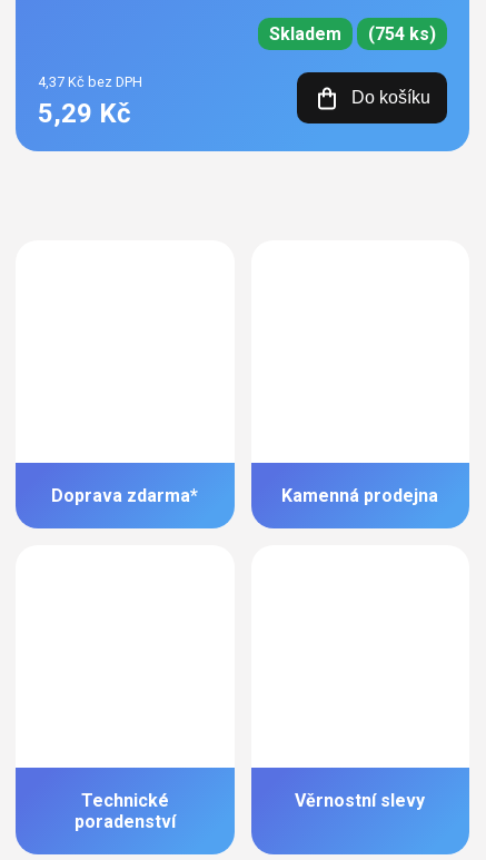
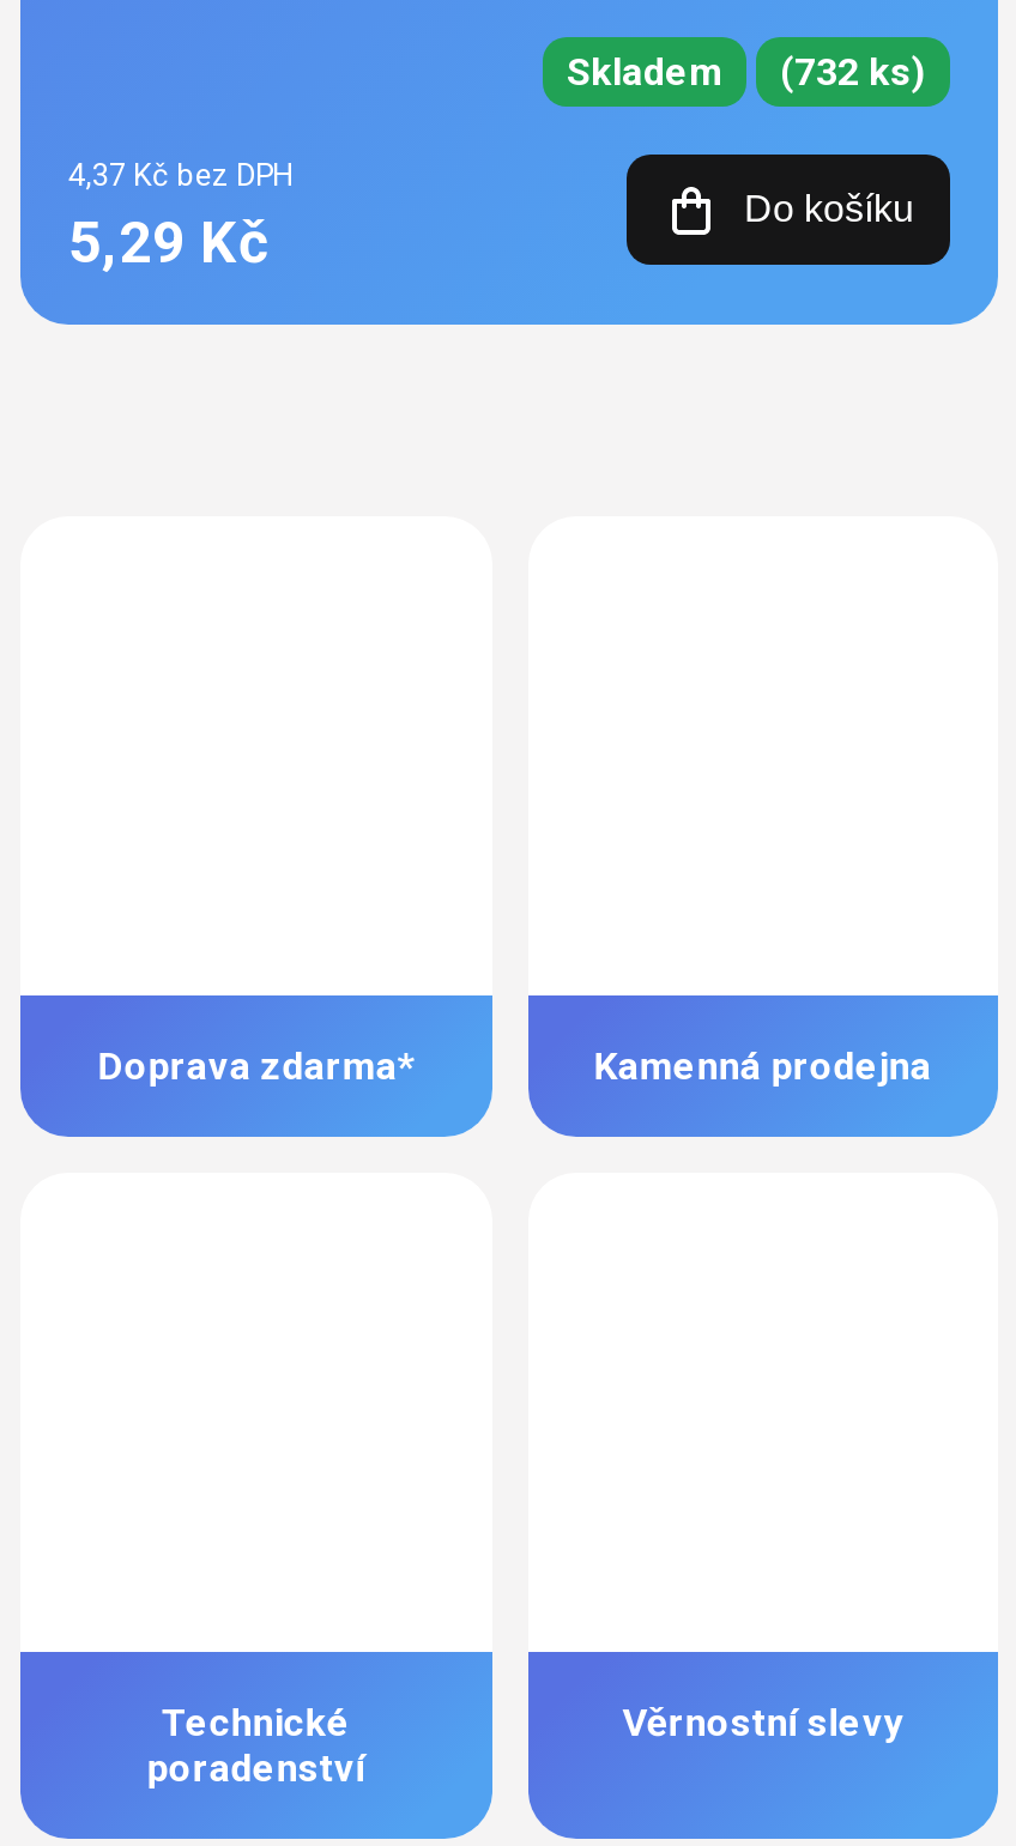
- Skladem (754 ks)
+ Skladem (732 ks)
